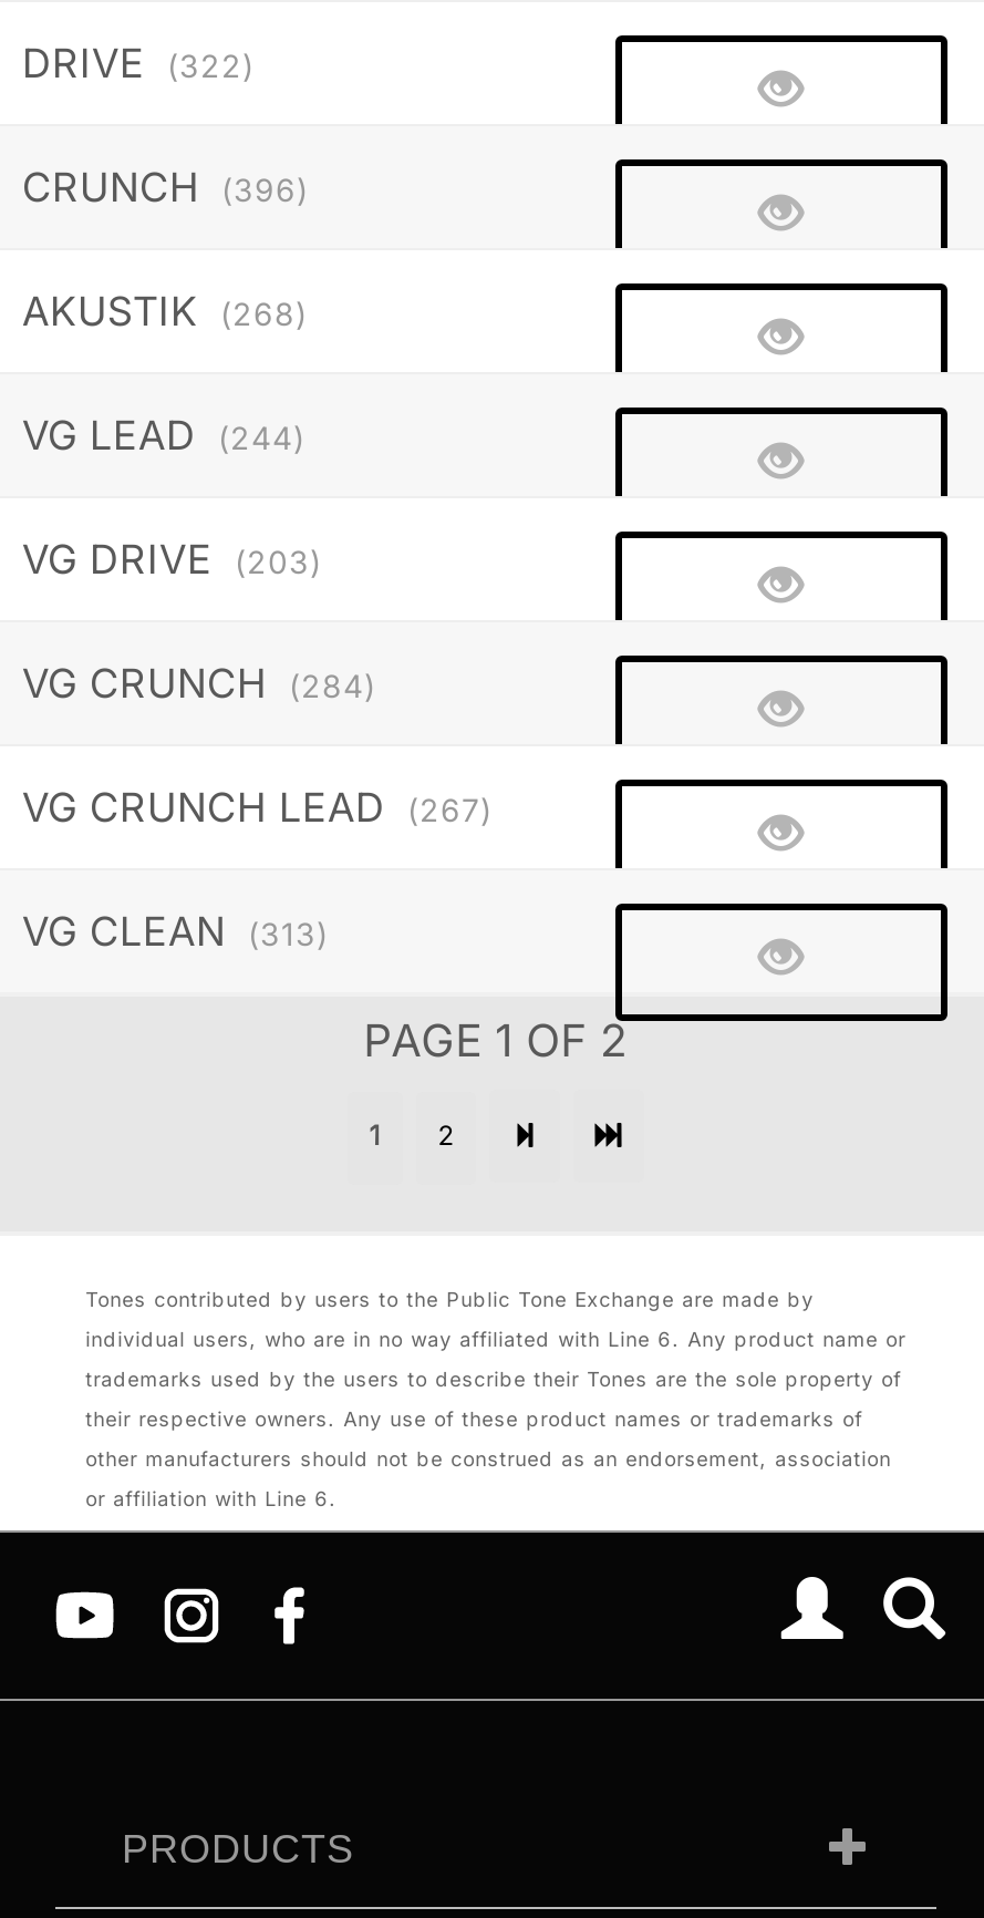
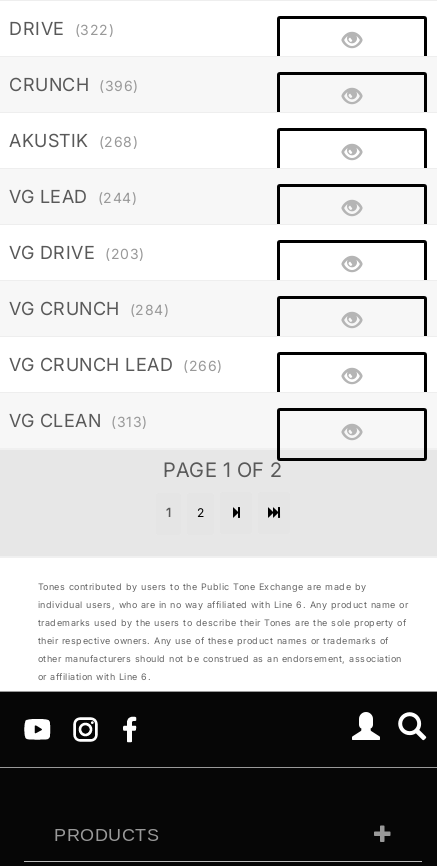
- VG CRUNCH LEAD (267)
+ VG CRUNCH LEAD (266)
